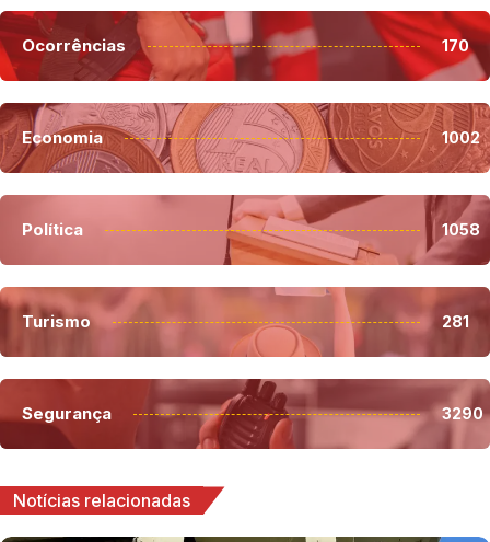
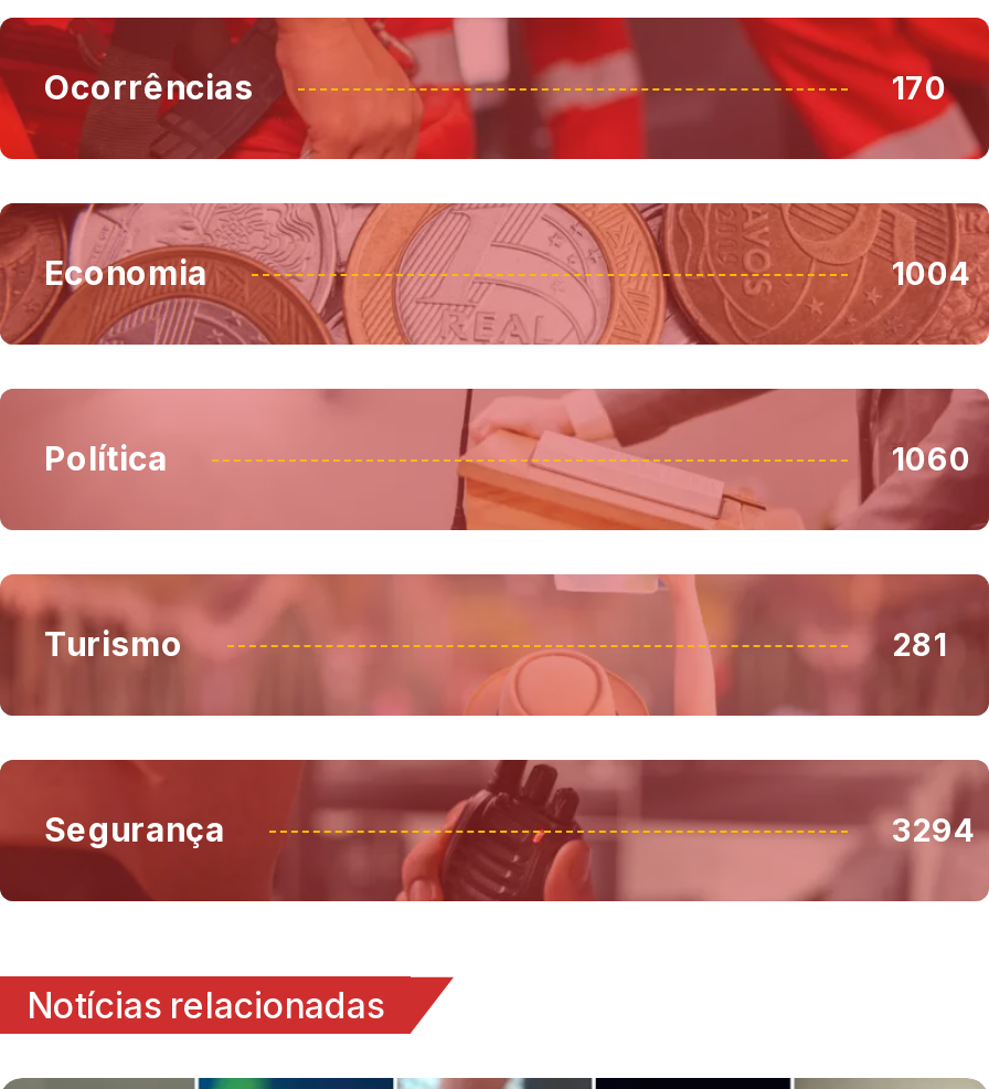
- 1002
+ 1004

- 1058
+ 1060

- 3290
+ 3294
